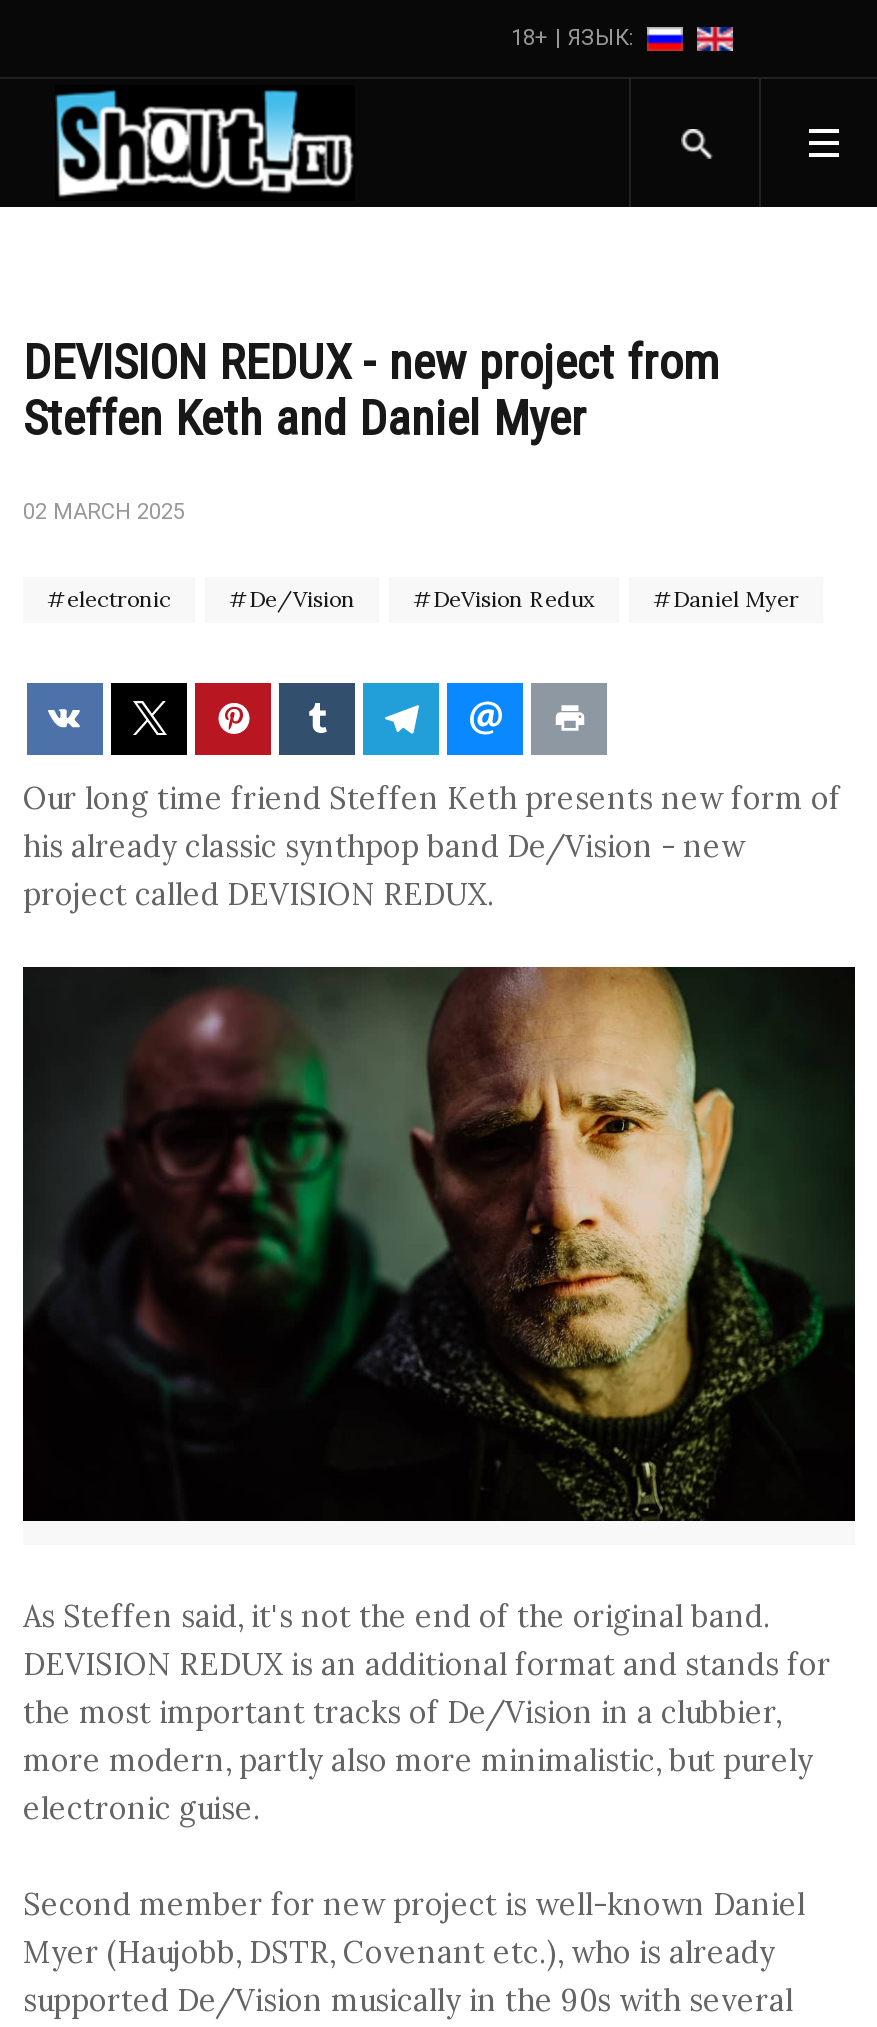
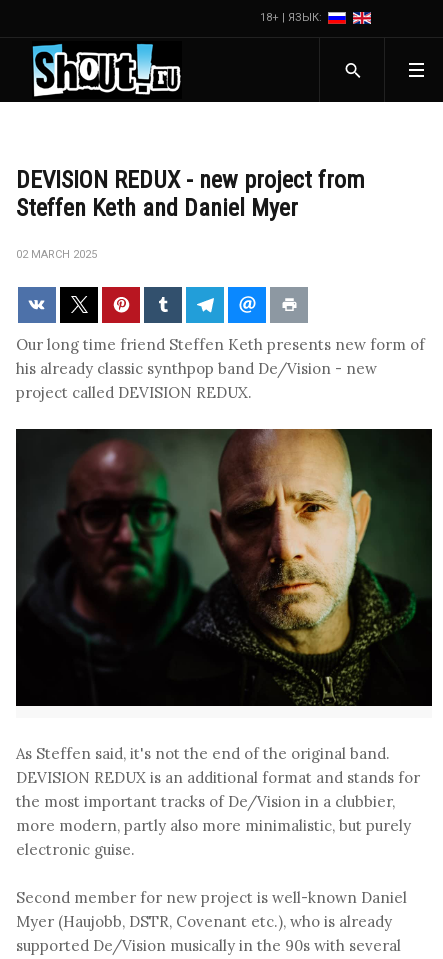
- electronic
- De/Vision
- DeVision Redux
- Daniel Myer
